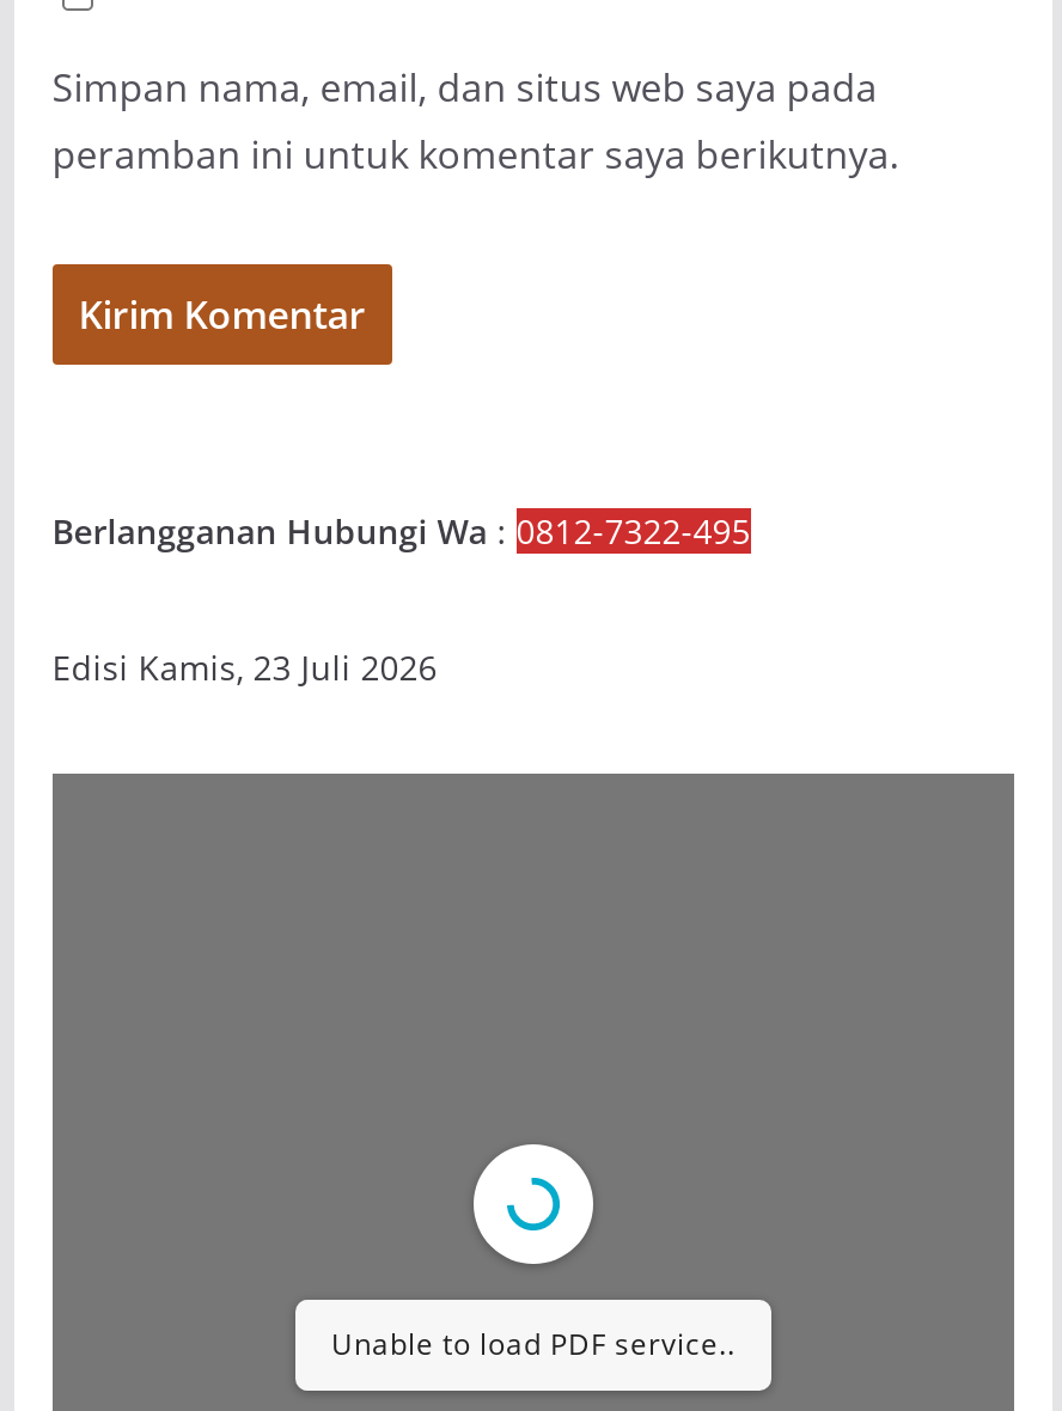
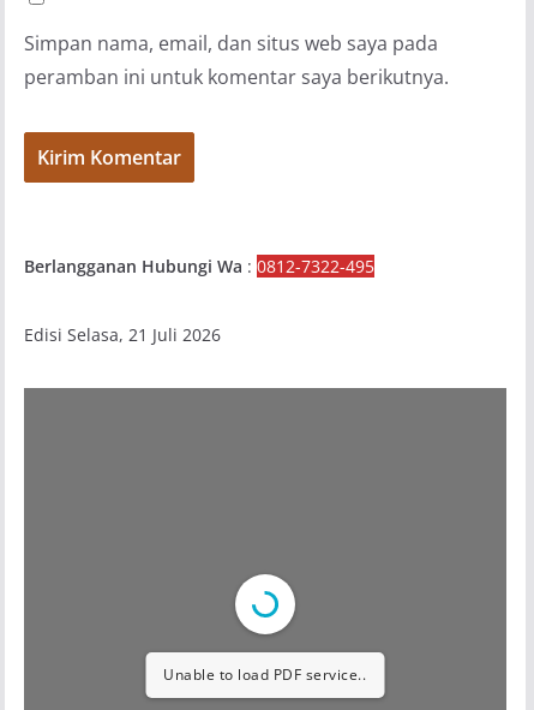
- Edisi Kamis, 23 Juli 2026
+ Edisi Selasa, 21 Juli 2026
